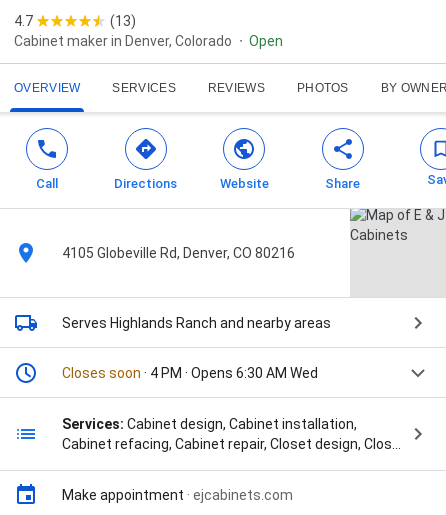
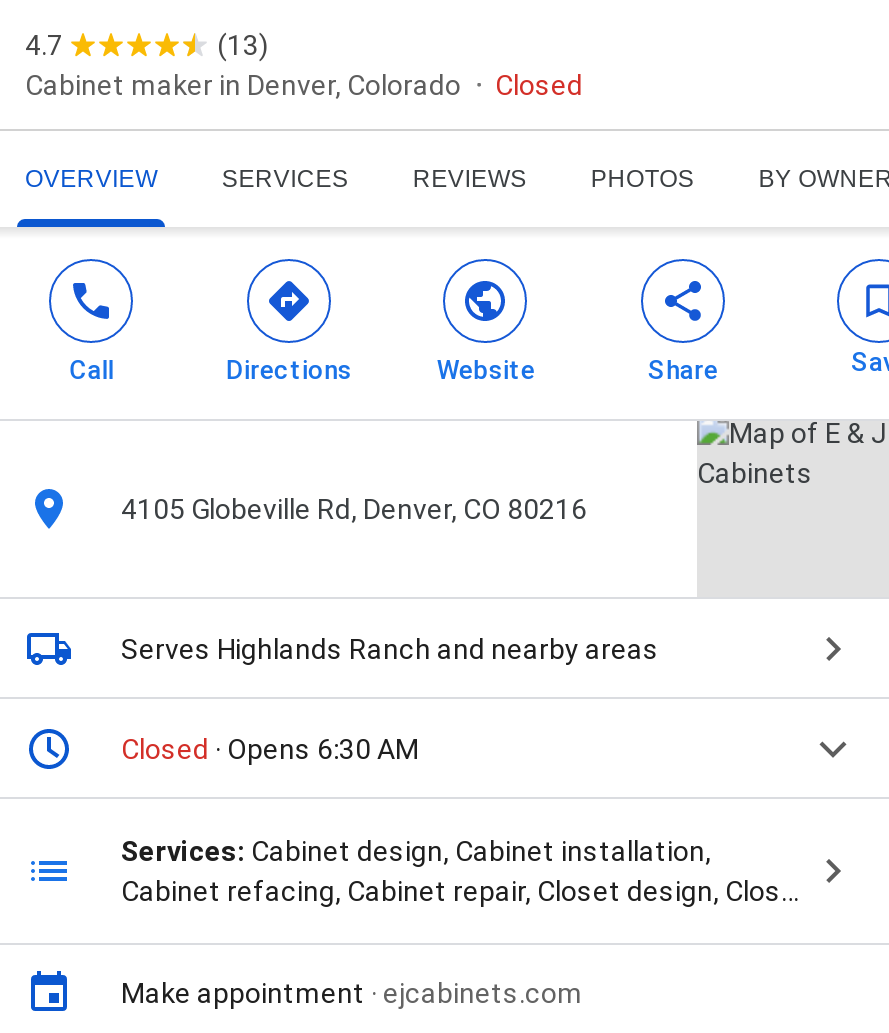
- Open
+ Closed

- Closes soon · 4 PM · Opens 6:30 AM Wed
+ Closed · Opens 6:30 AM
